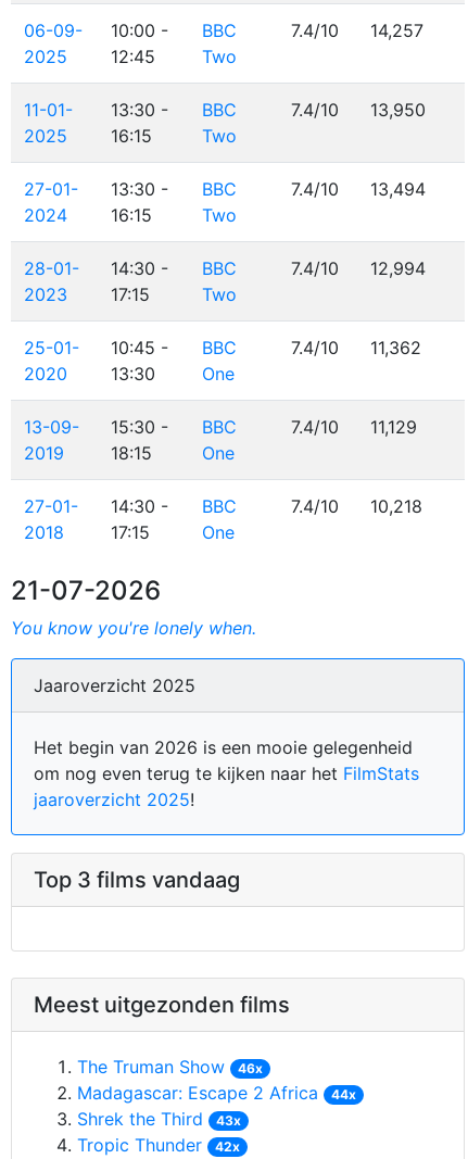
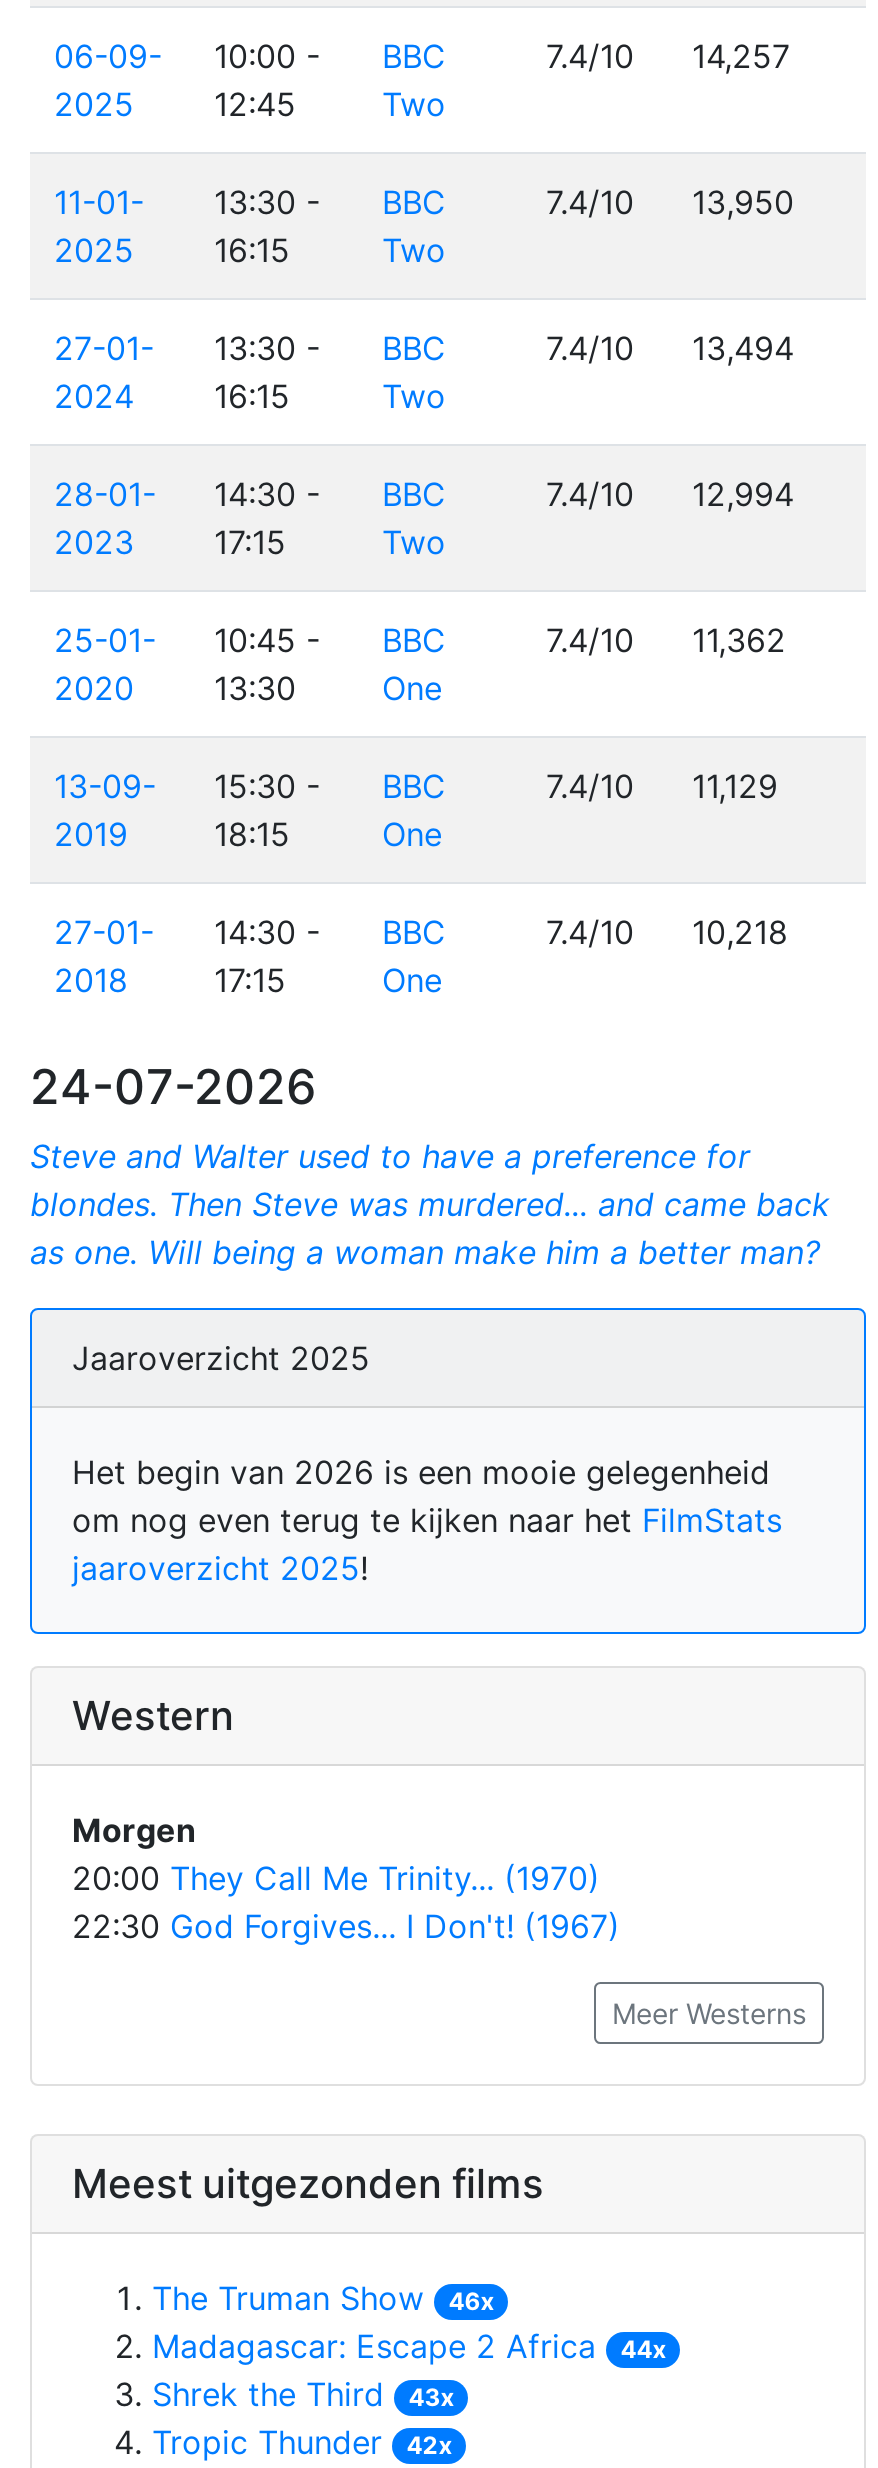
- 21-07-2026
- You know you're lonely when.
+ 24-07-2026
+ Steve and Walter used to have a preference for
+ blondes. Then Steve was murdered... and came back
+ as one. Will being a woman make him a better man?

- Top 3 films vandaag
+ Western
+ Morgen
+ 20:00 They Call Me Trinity... (1970)
+ 22:30 God Forgives... I Don't! (1967)
+ Meer Westerns
